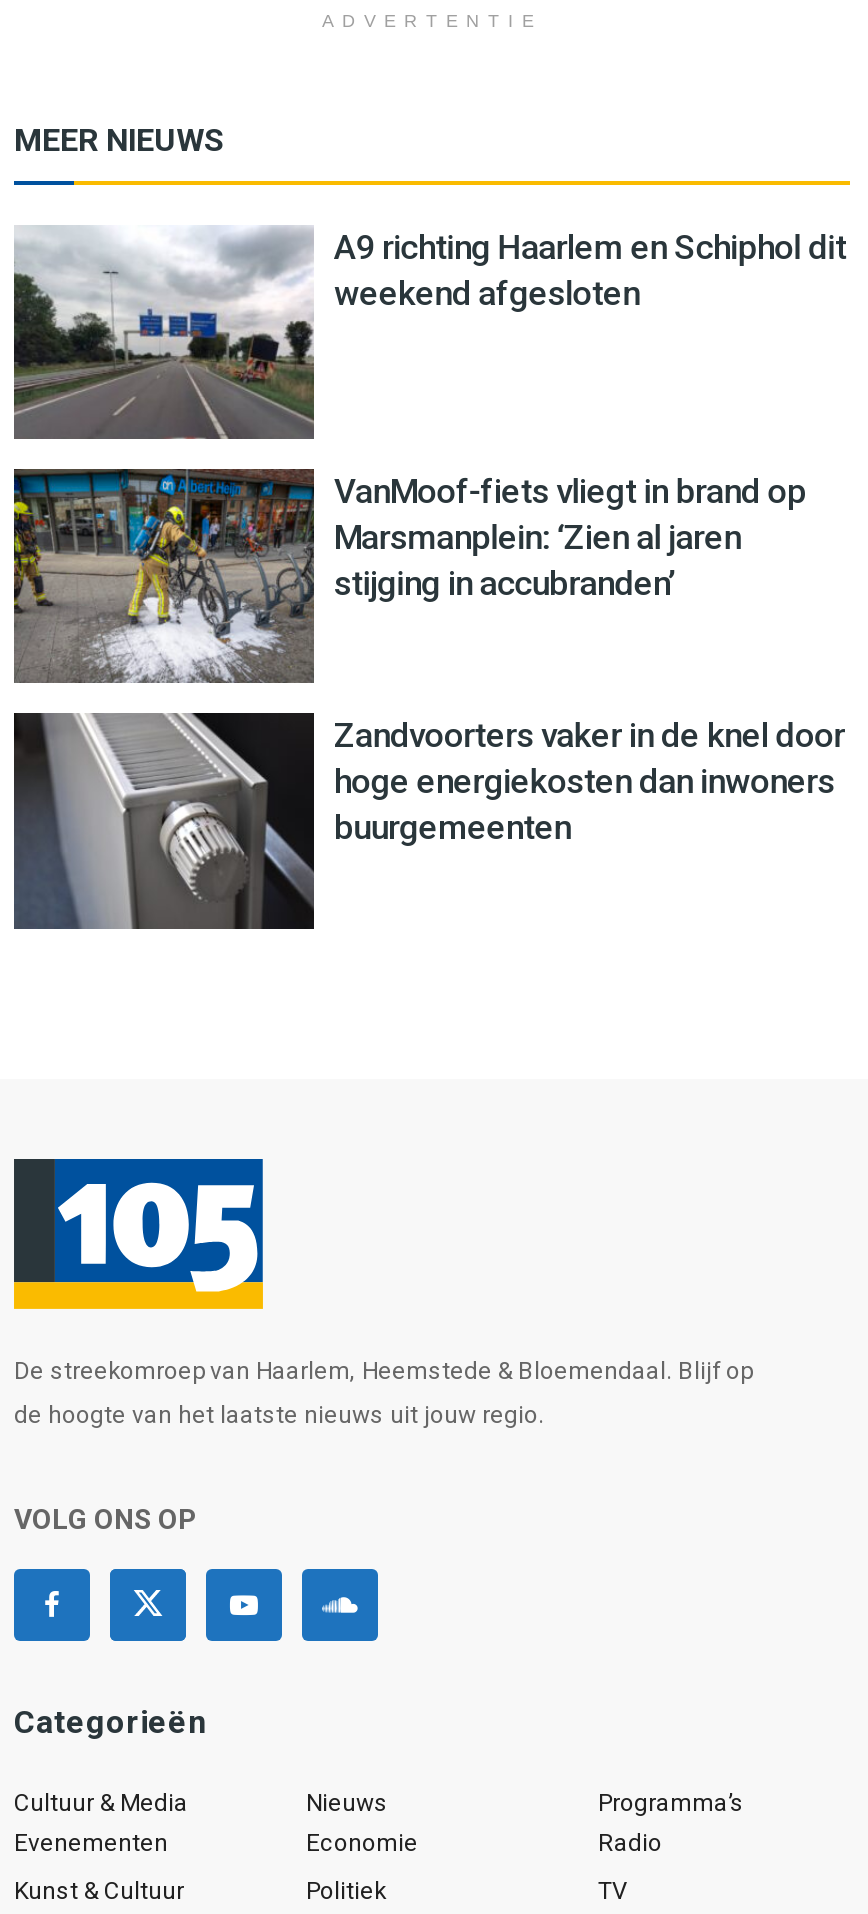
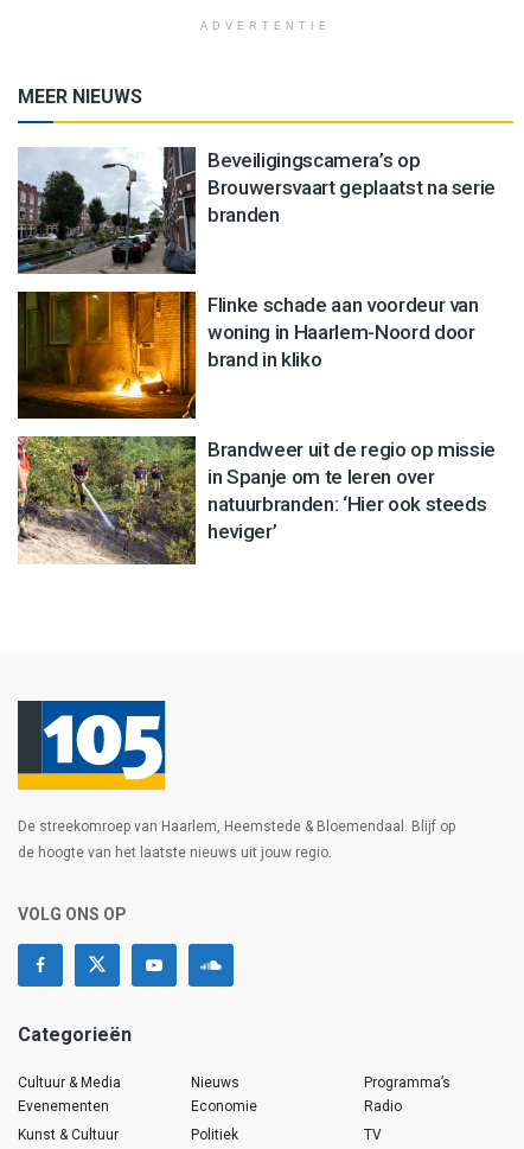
- [image]
- A9 richting Haarlem en Schiphol dit
- weekend afgesloten
+ [image]
+ Beveiligingscamera’s op
+ Brouwersvaart geplaatst na serie
+ branden

- [image]
- VanMoof-fiets vliegt in brand op
- Marsmanplein: ‘Zien al jaren
- stijging in accubranden’
+ [image]
+ Flinke schade aan voordeur van
+ woning in Haarlem-Noord door
+ brand in kliko

- [image]
- Zandvoorters vaker in de knel door
- hoge energiekosten dan inwoners
- buurgemeenten
+ [image]
+ Brandweer uit de regio op missie
+ in Spanje om te leren over
+ natuurbranden: ‘Hier ook steeds
+ heviger’
